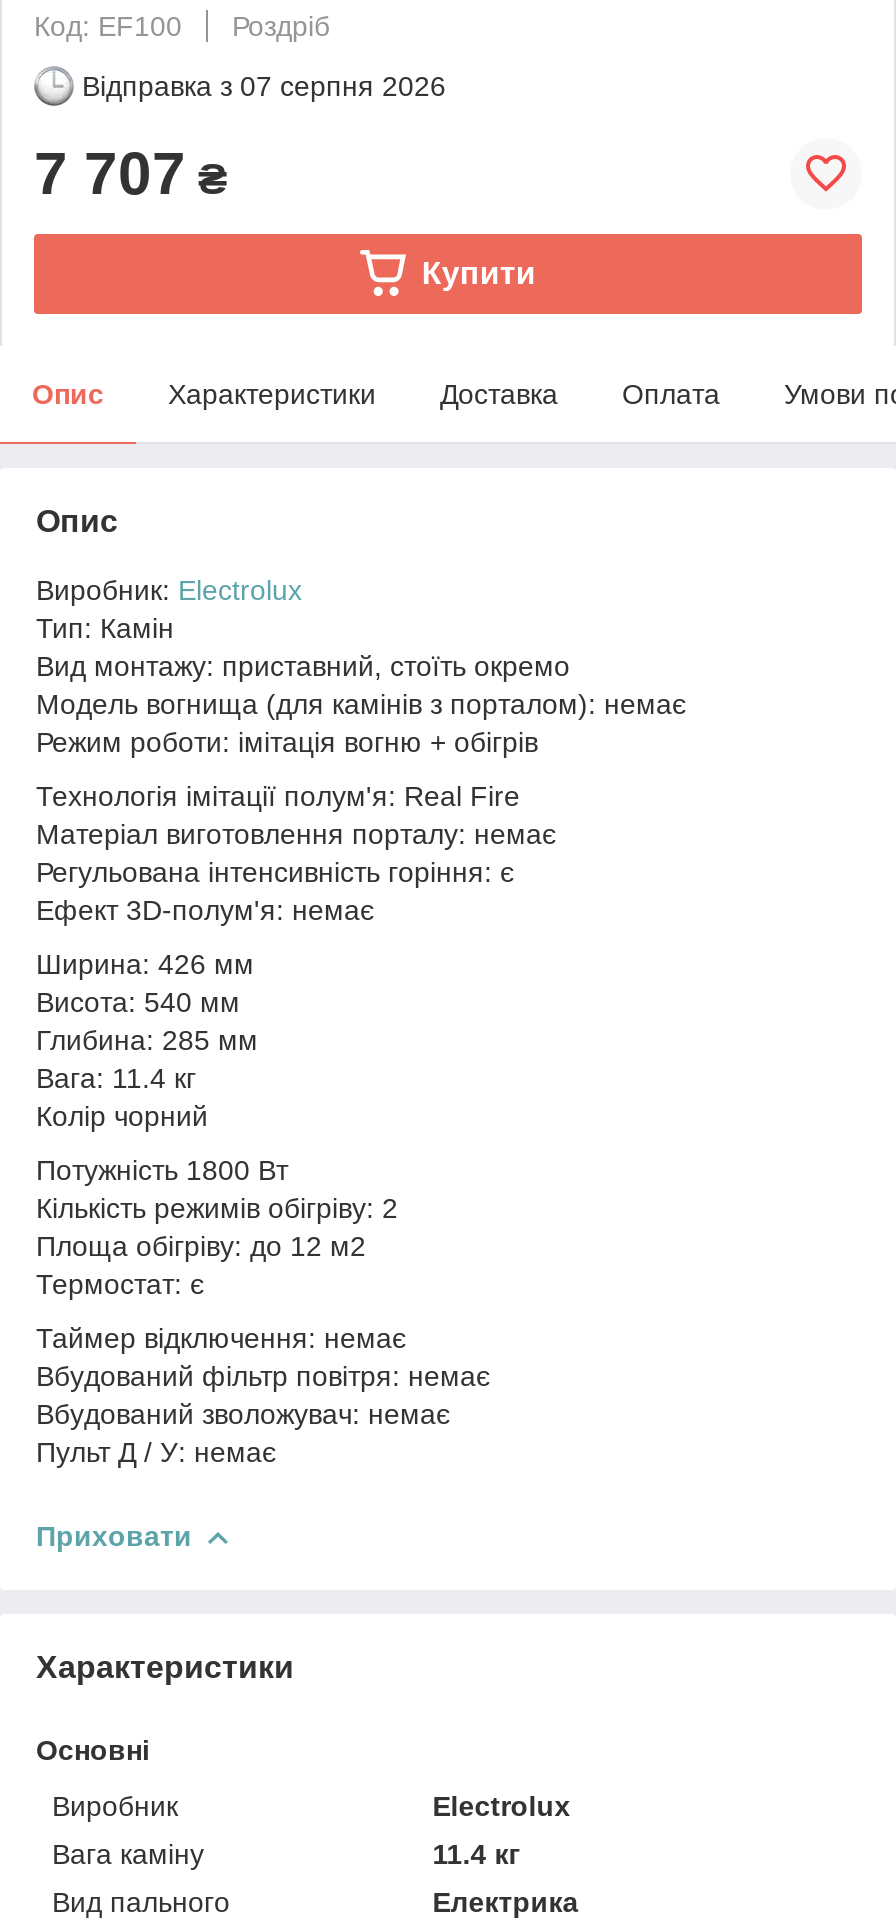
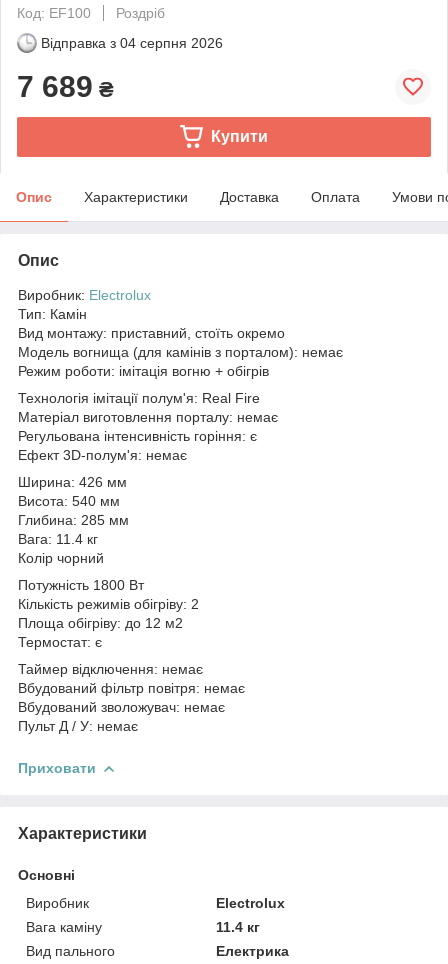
- Відправка з 07 серпня 2026
+ Відправка з 04 серпня 2026

- 7 707 ₴
+ 7 689 ₴
